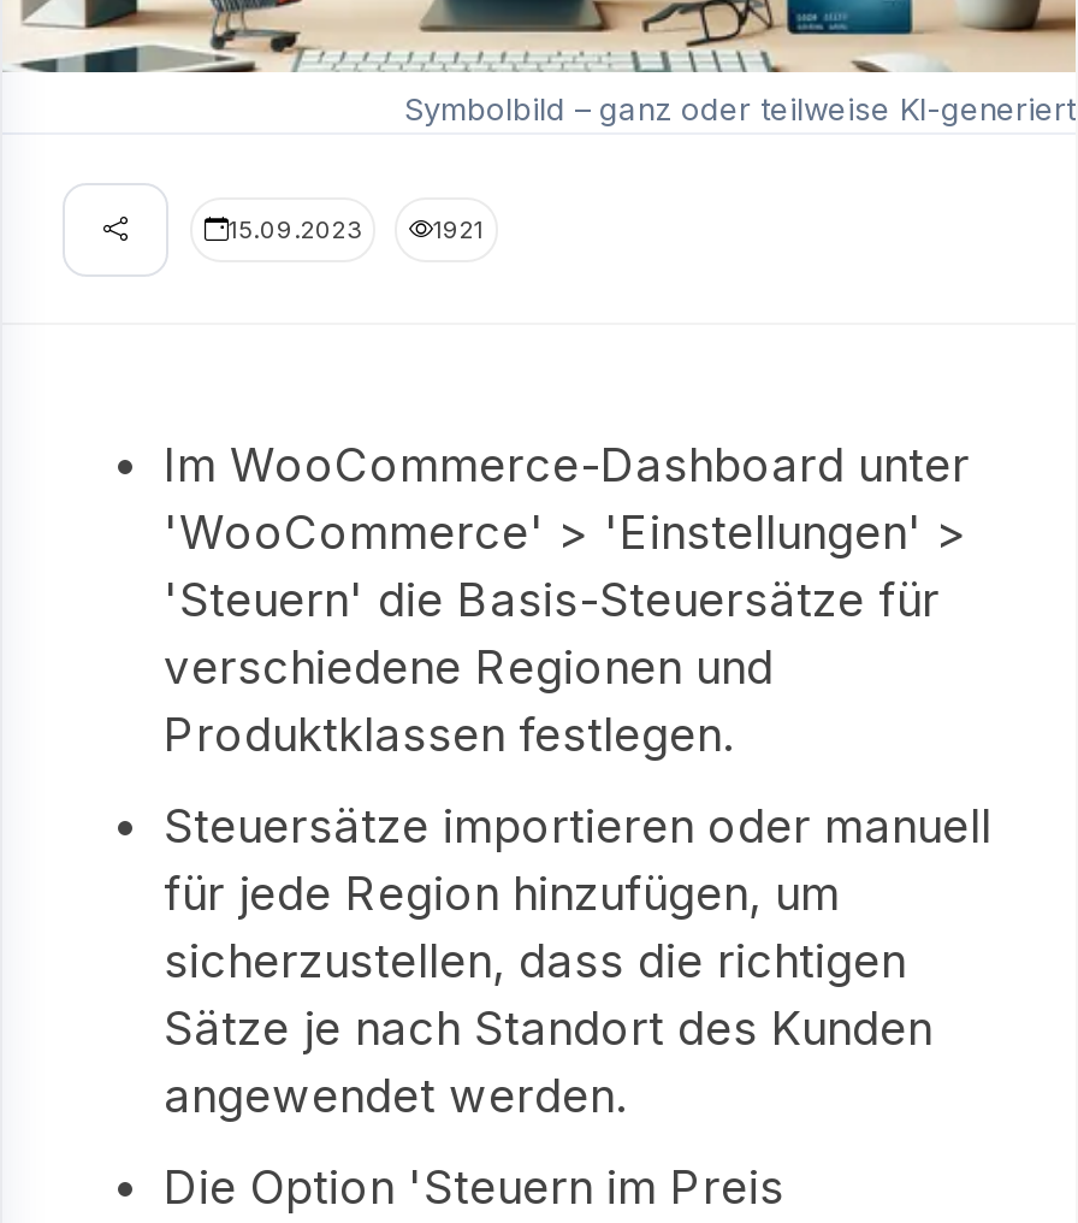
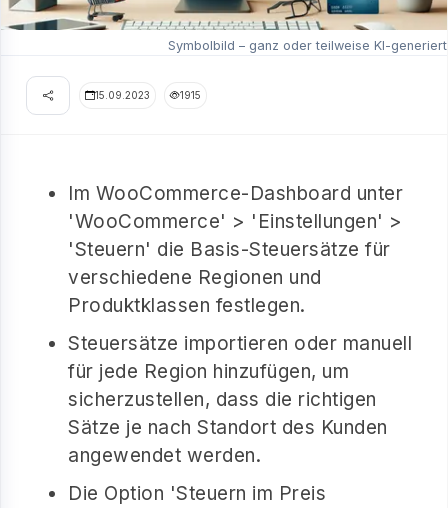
- 1921
+ 1915
